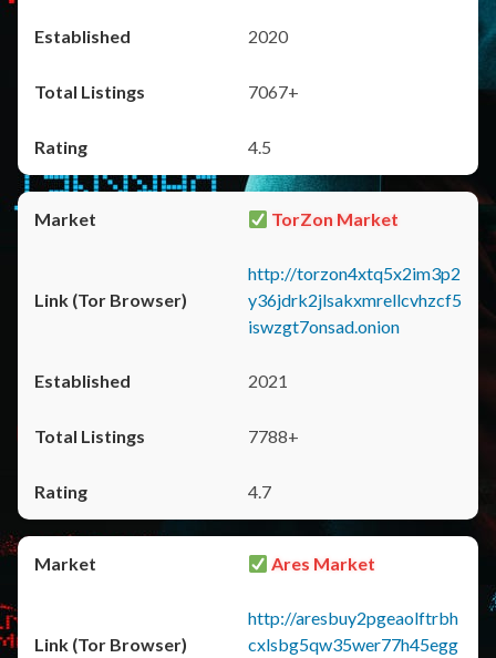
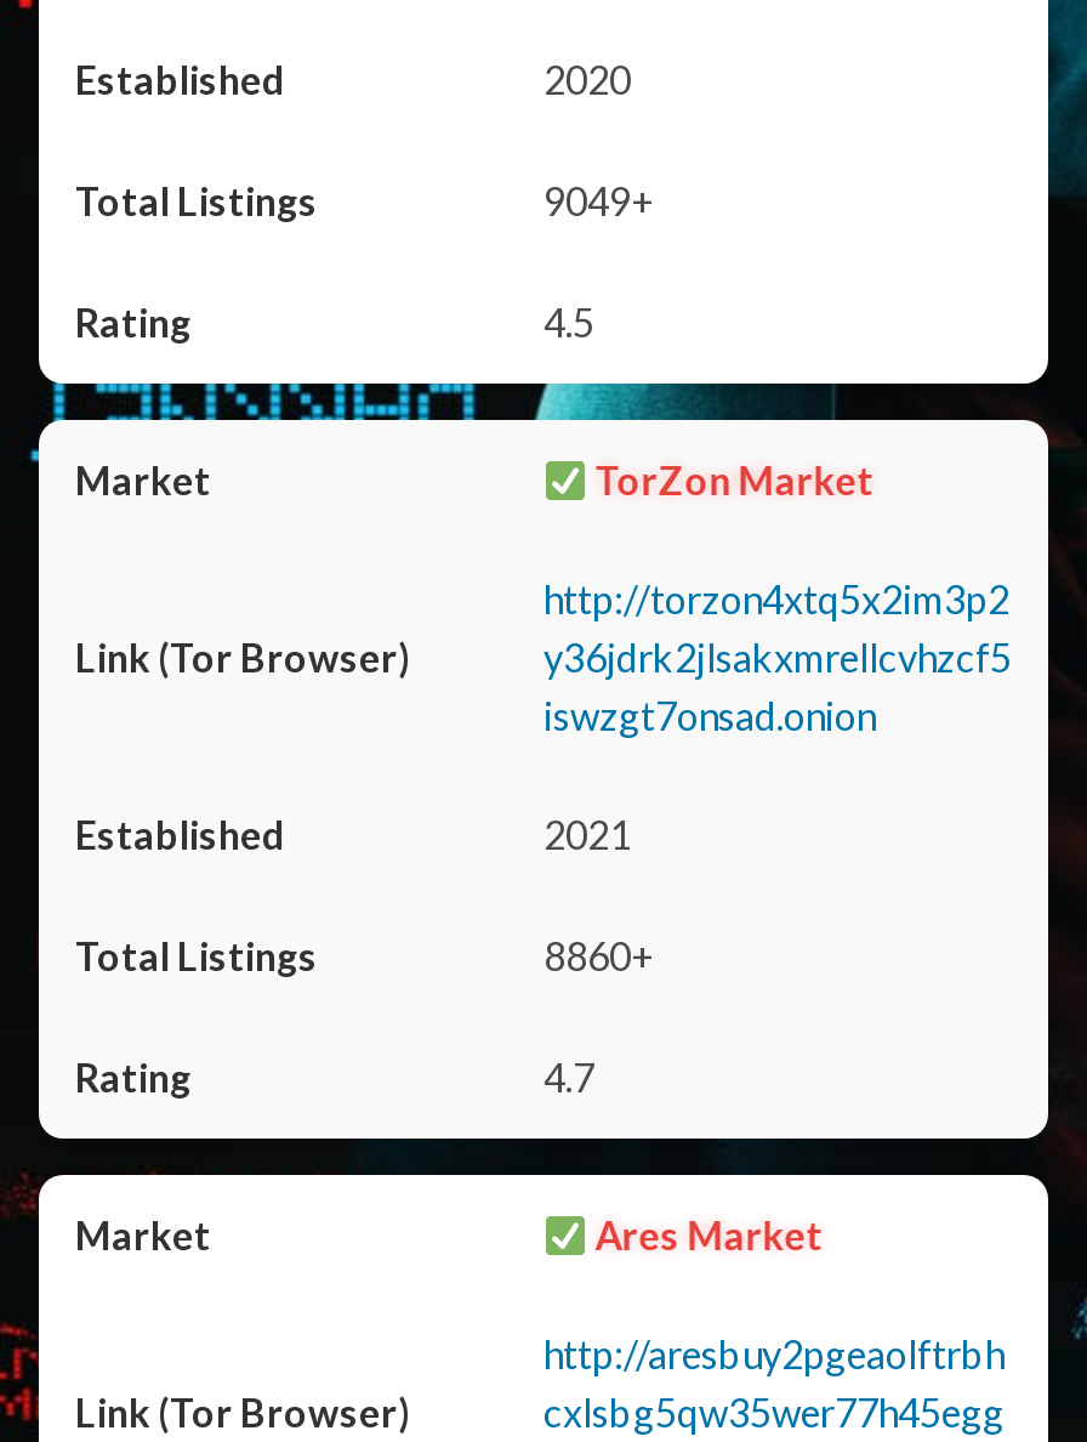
- 7067+
+ 9049+

- 7788+
+ 8860+
